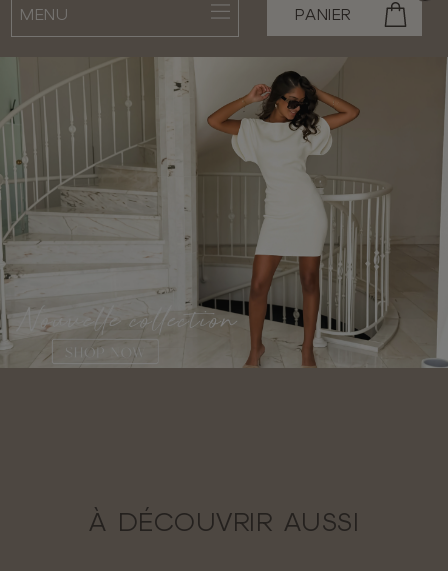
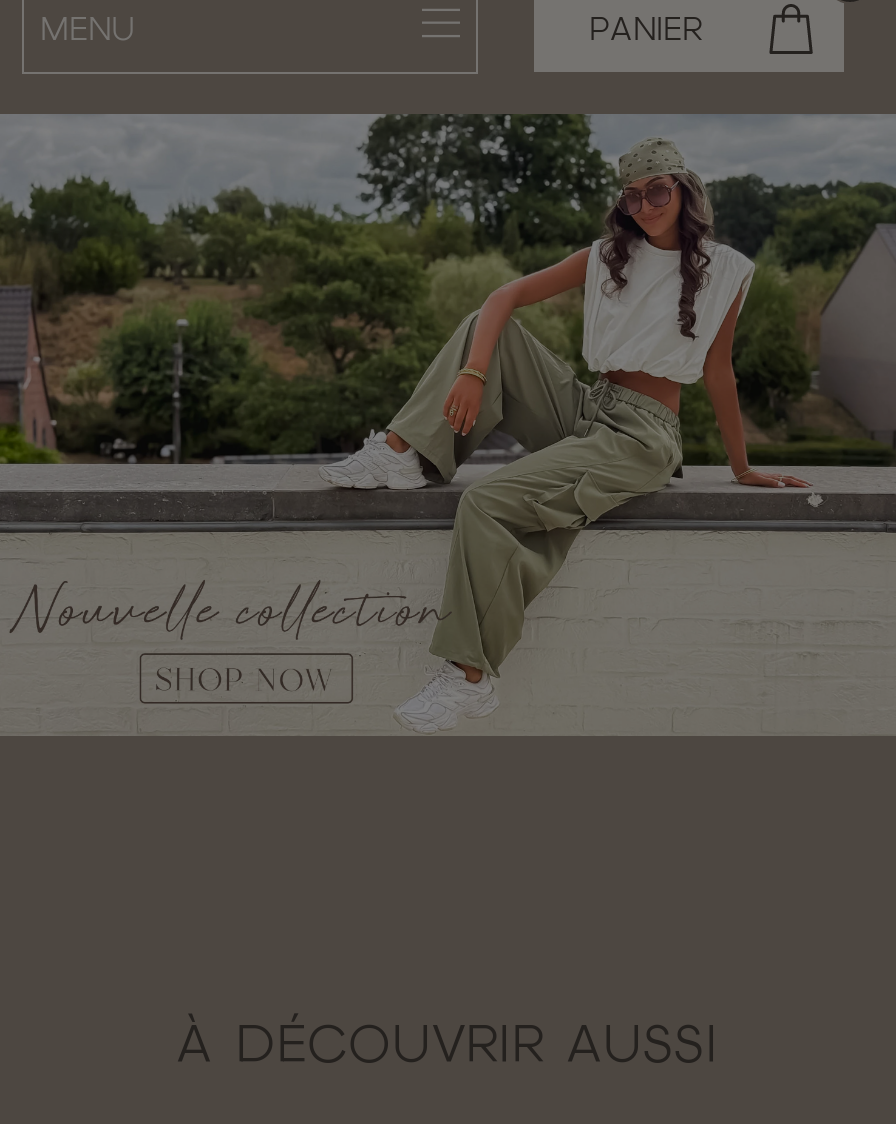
- [image]
+ [image]
